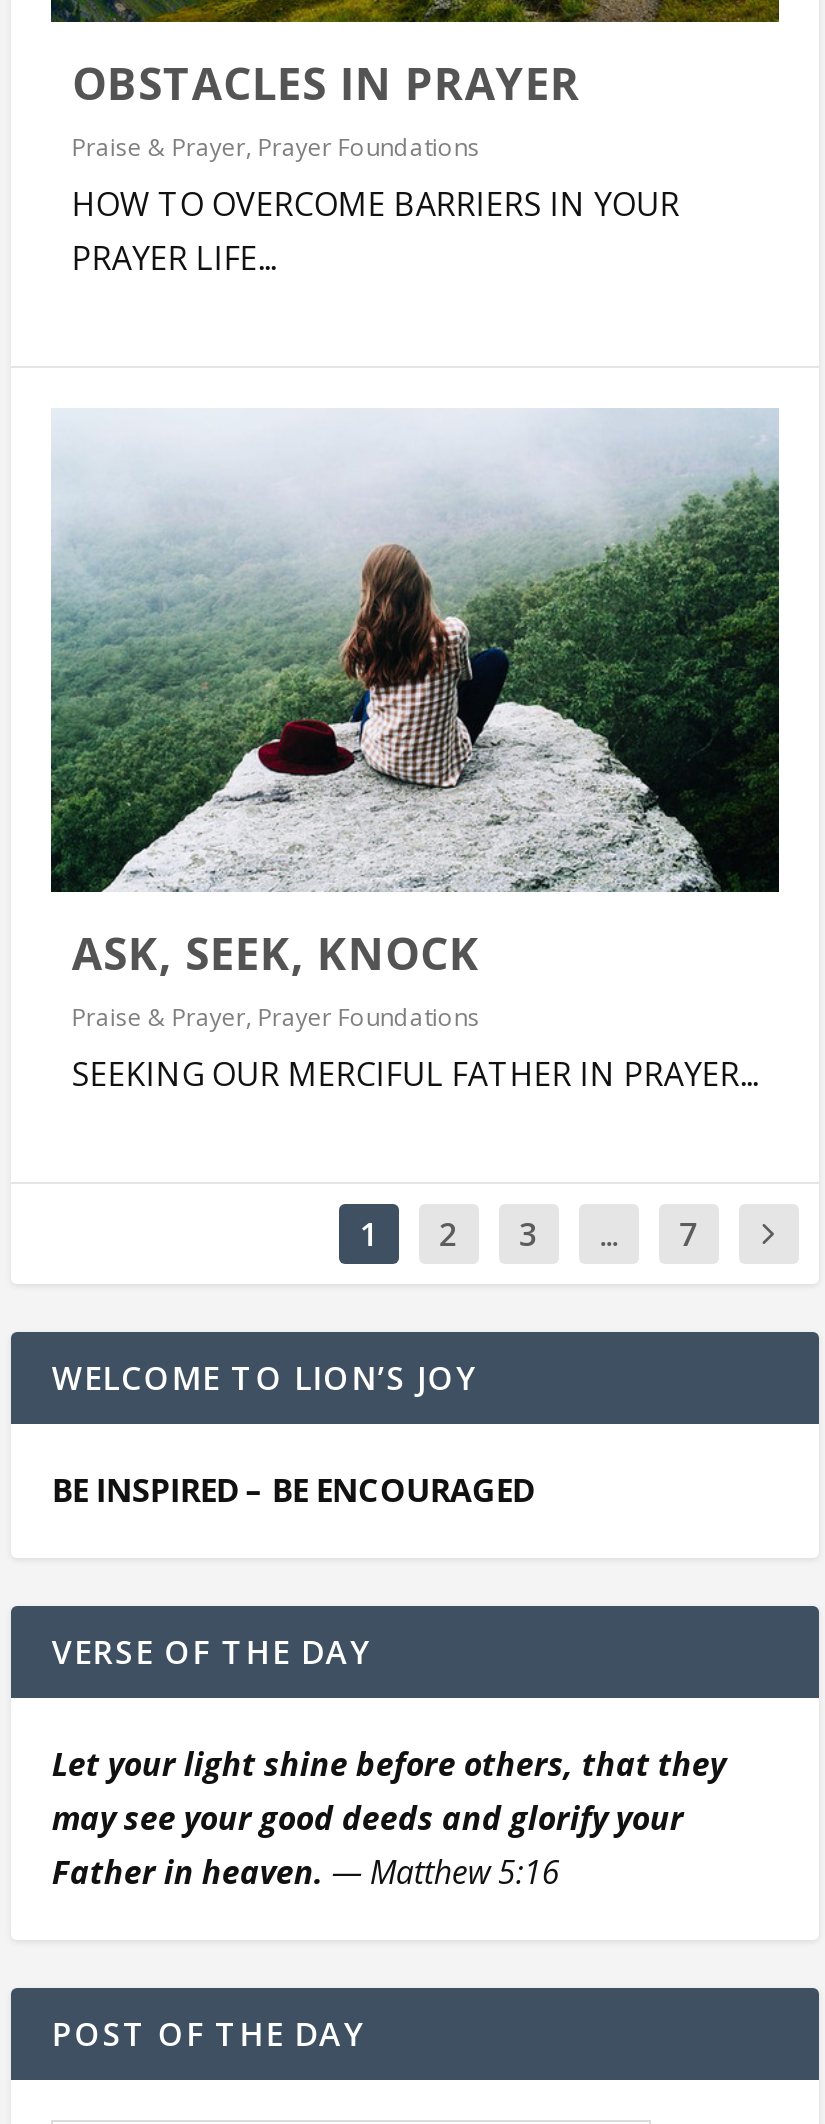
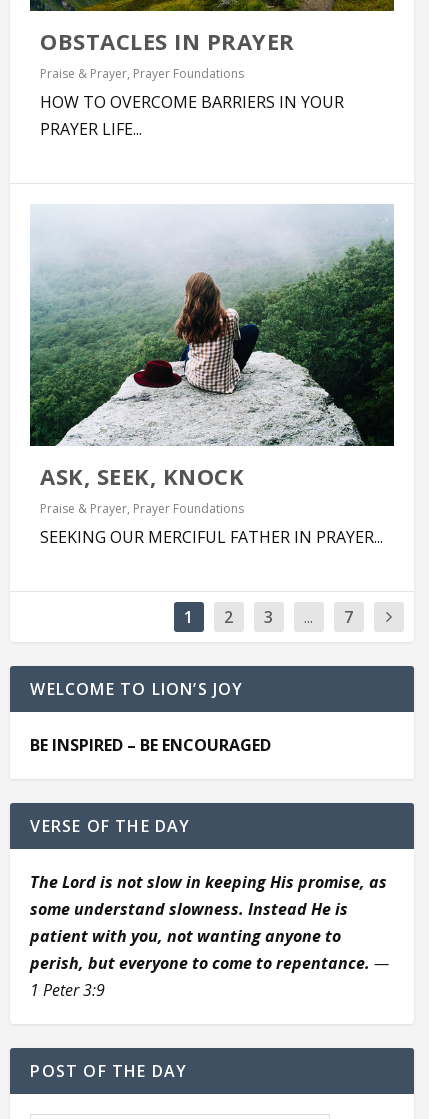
- Let your light shine before others, that they
- may see your good deeds and glorify your
- Father in heaven. — Matthew 5:16
+ The Lord is not slow in keeping His promise, as
+ some understand slowness. Instead He is
+ patient with you, not wanting anyone to
+ perish, but everyone to come to repentance. —
+ 1 Peter 3:9
